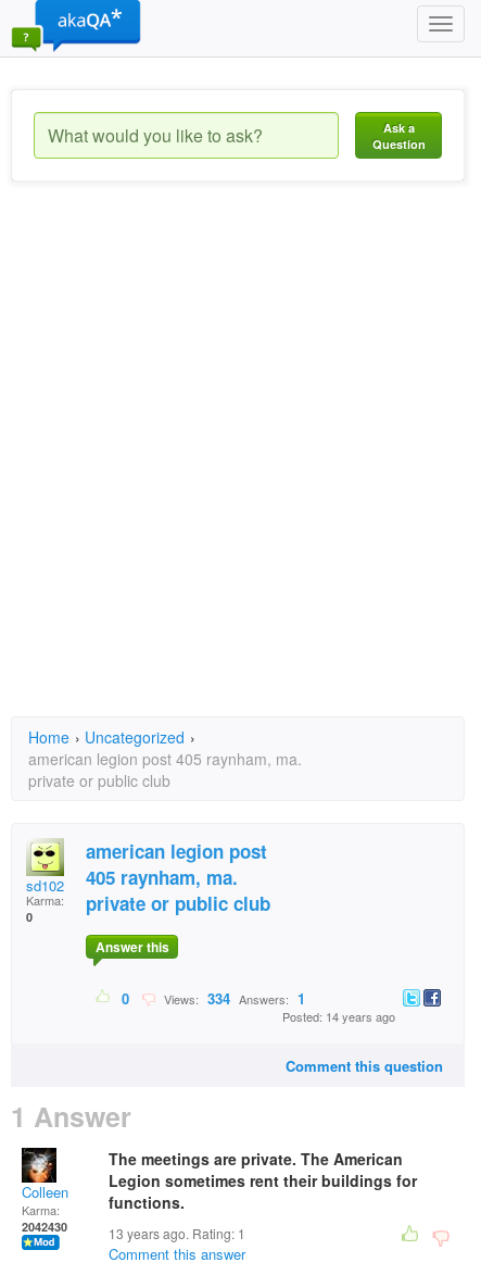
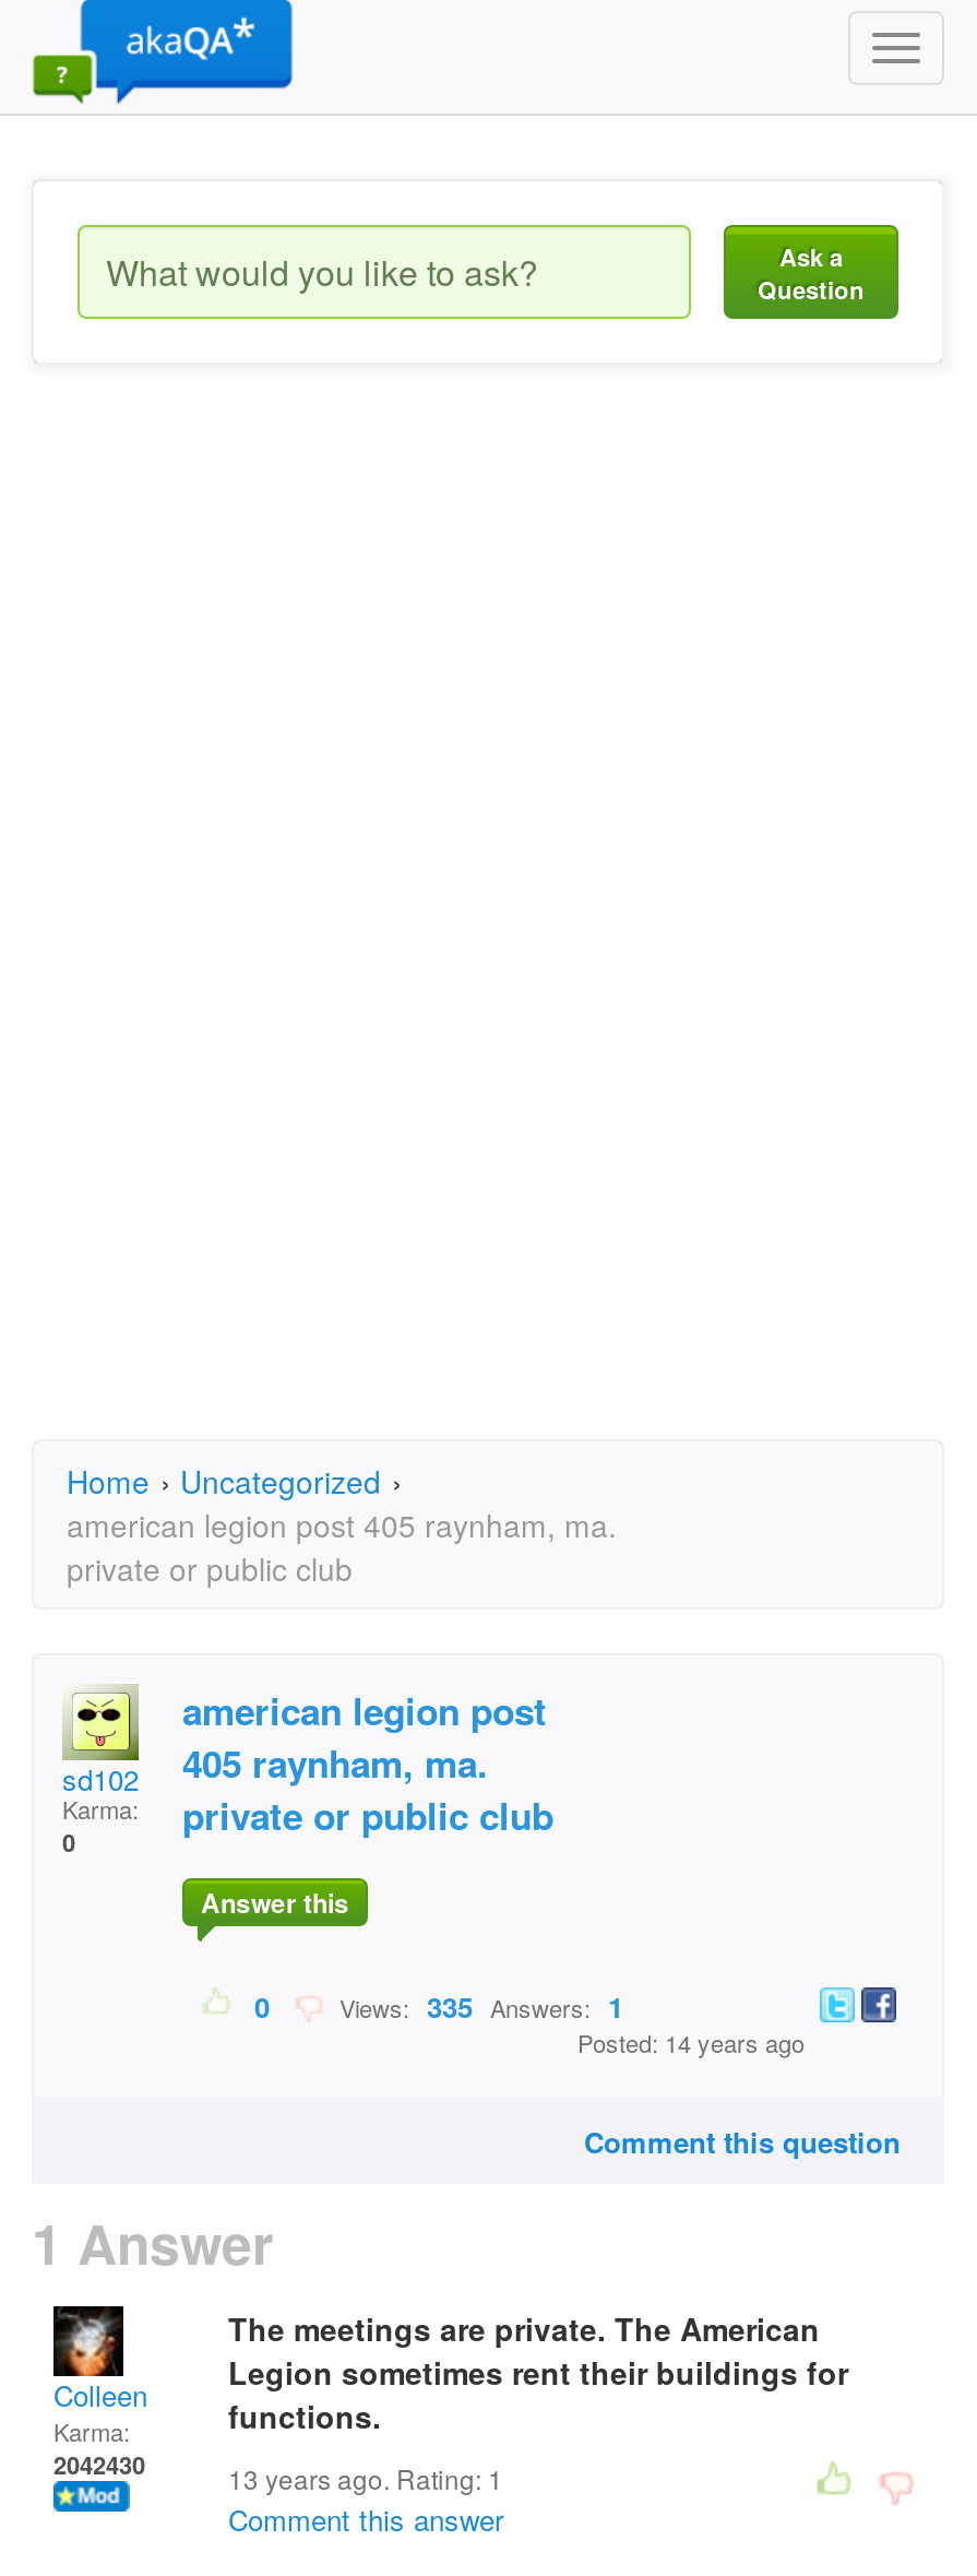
- Views: 334 Answers: 1
+ Views: 335 Answers: 1
